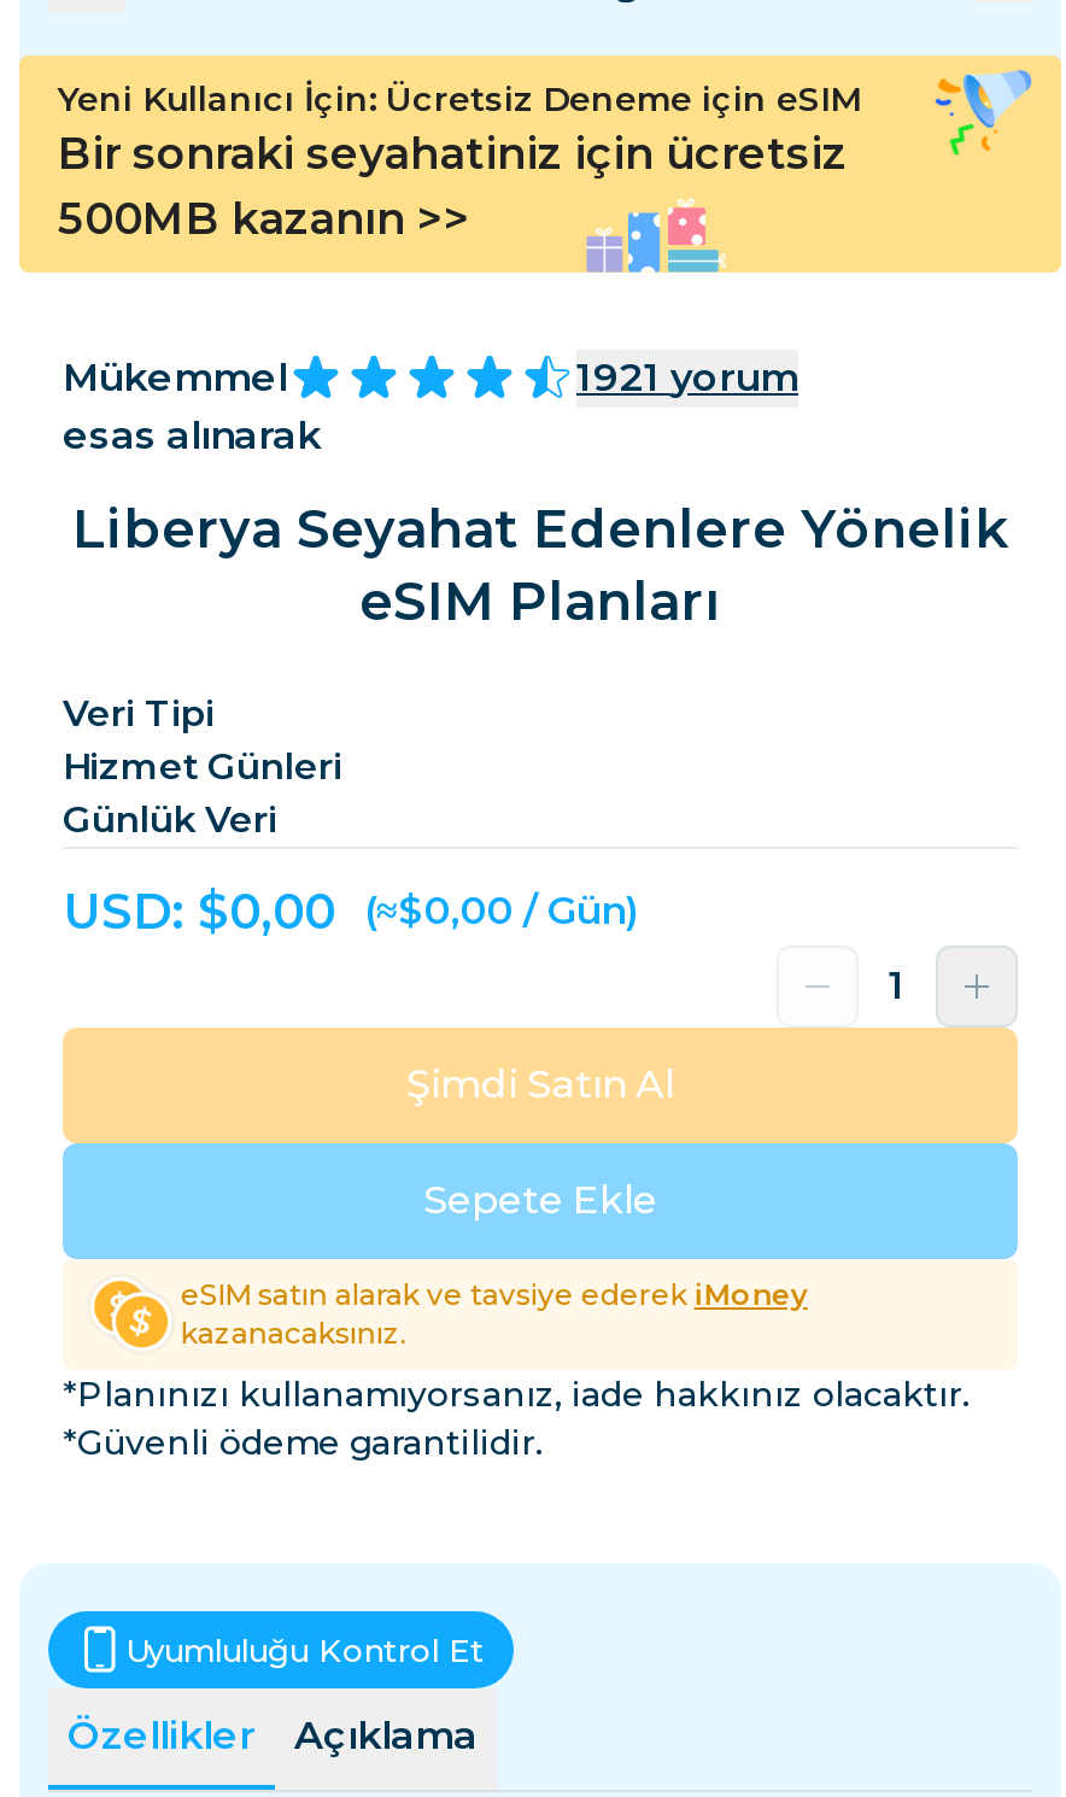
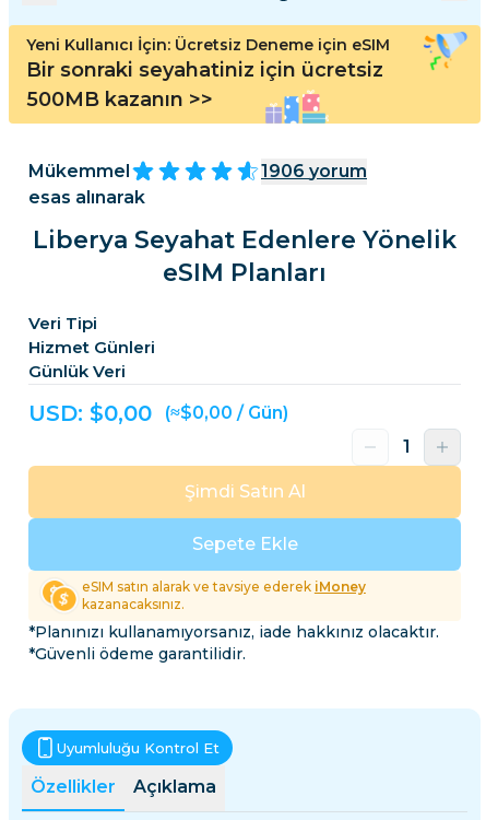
- 1921 yorum
+ 1906 yorum
